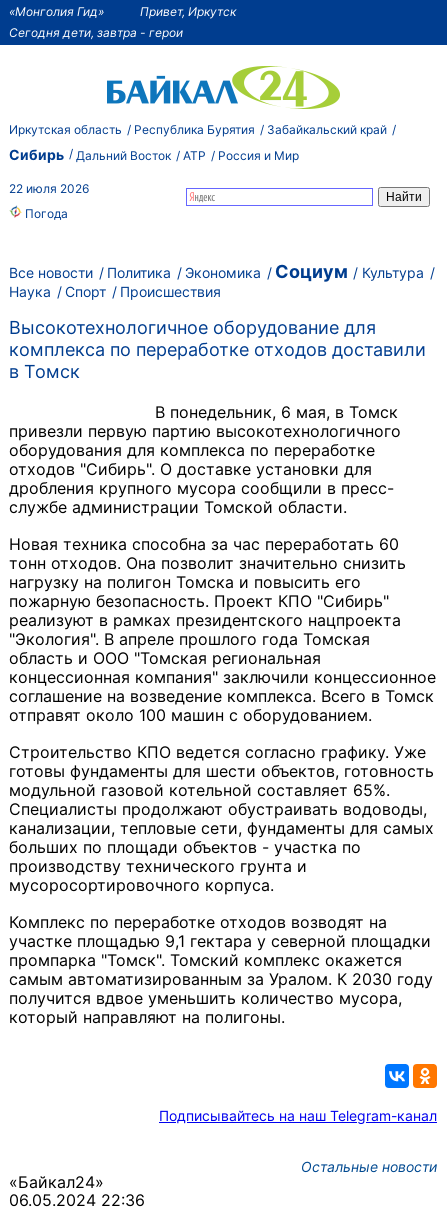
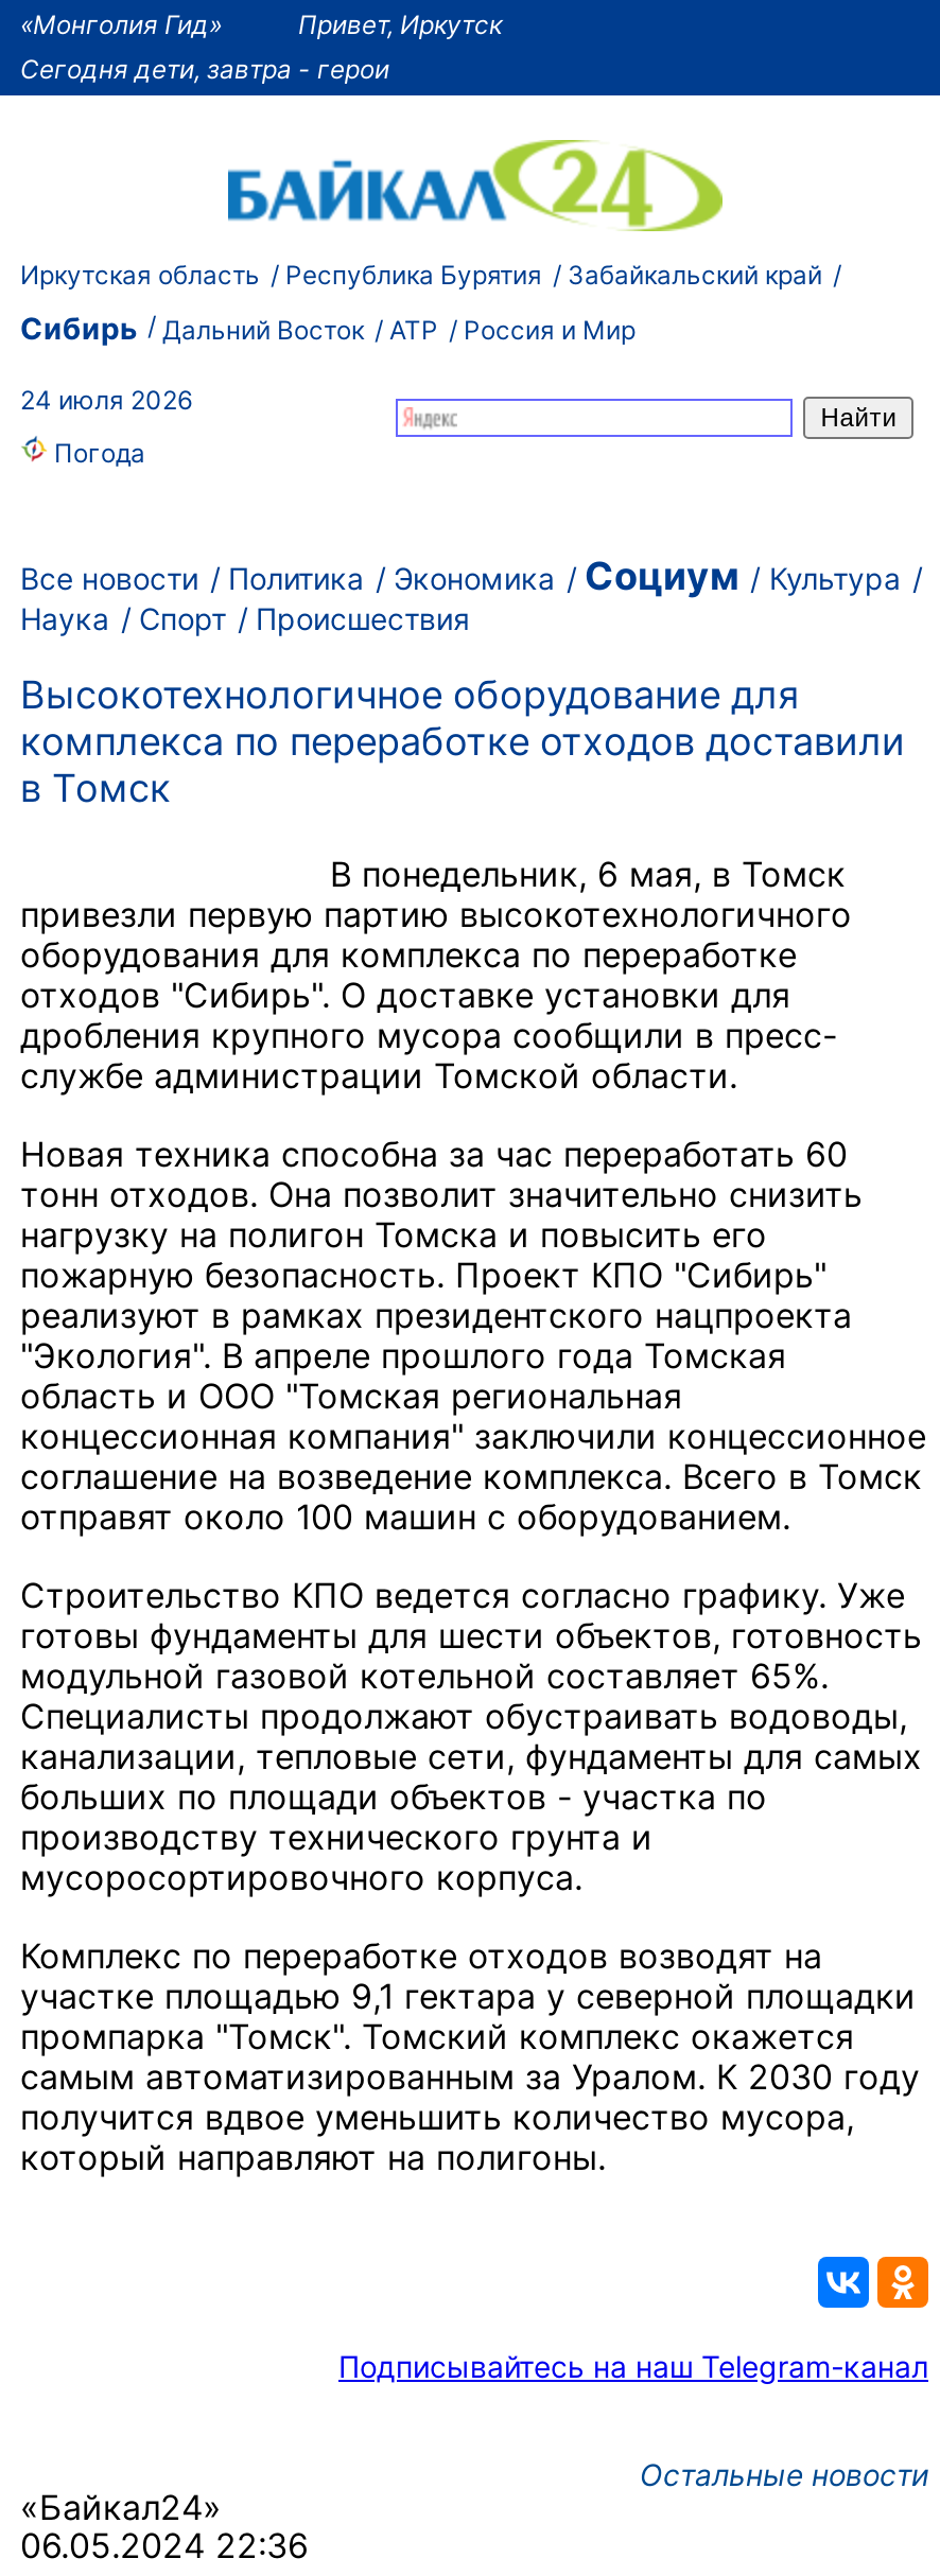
- 22 июля 2026
+ 24 июля 2026
